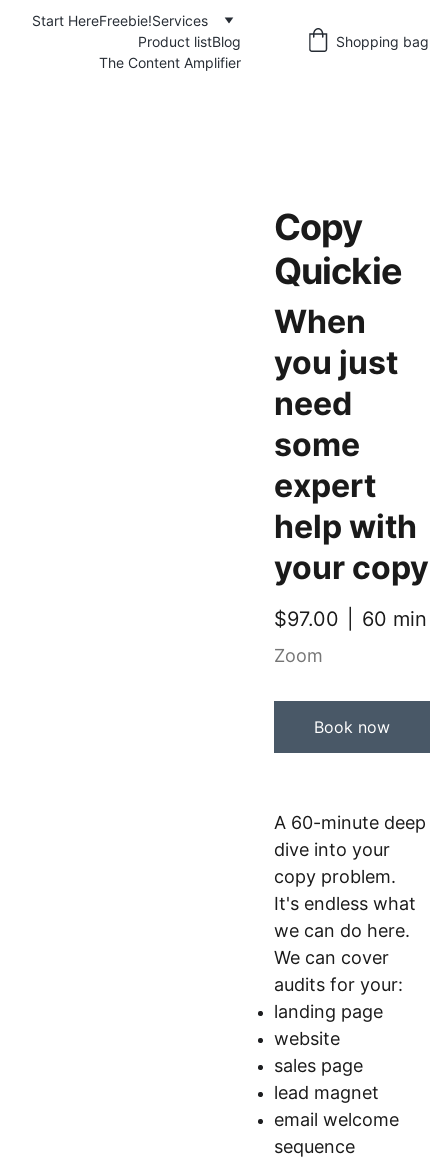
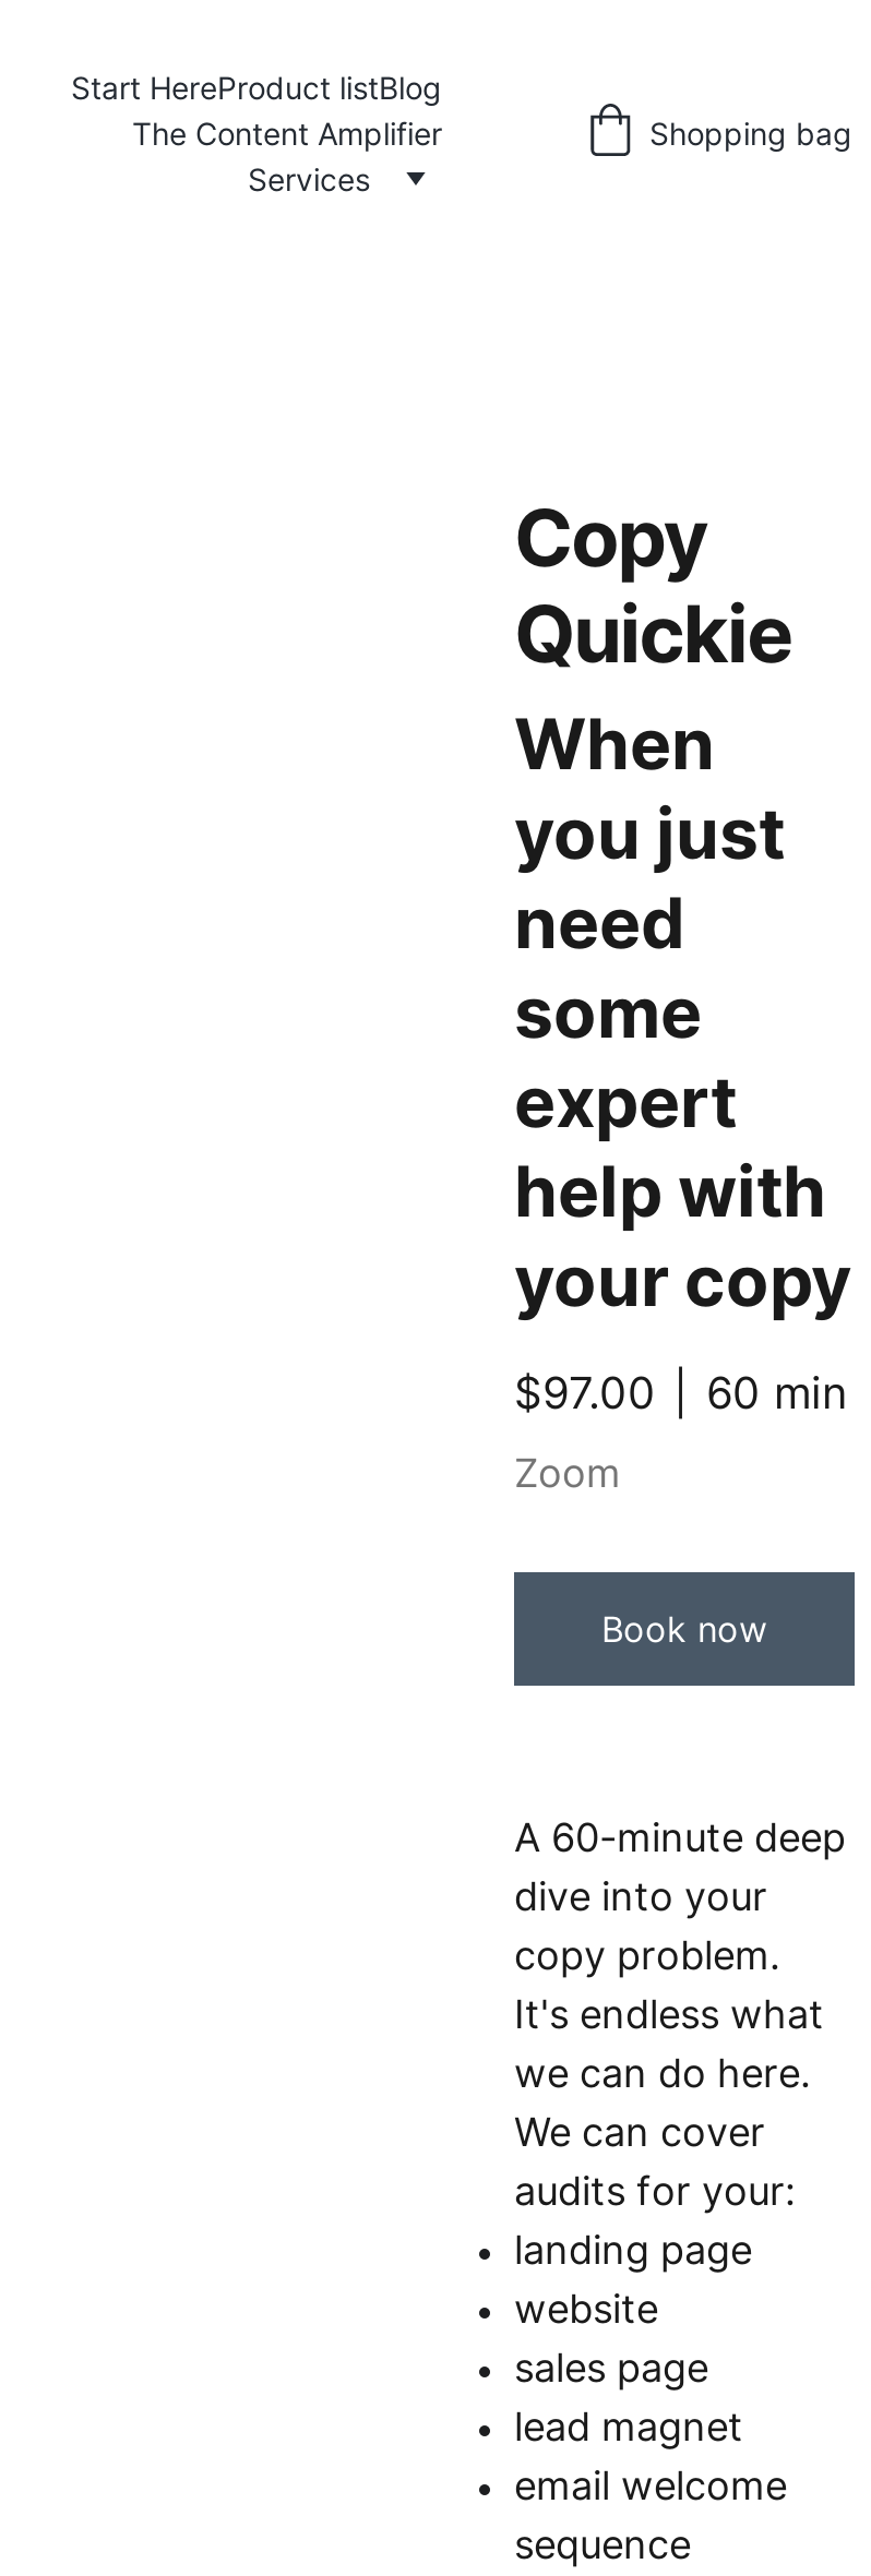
- Start HereFreebie!Services
- Product listBlog
+ Start HereProduct listBlog

moved up: The Content Amplifier

+ Services
